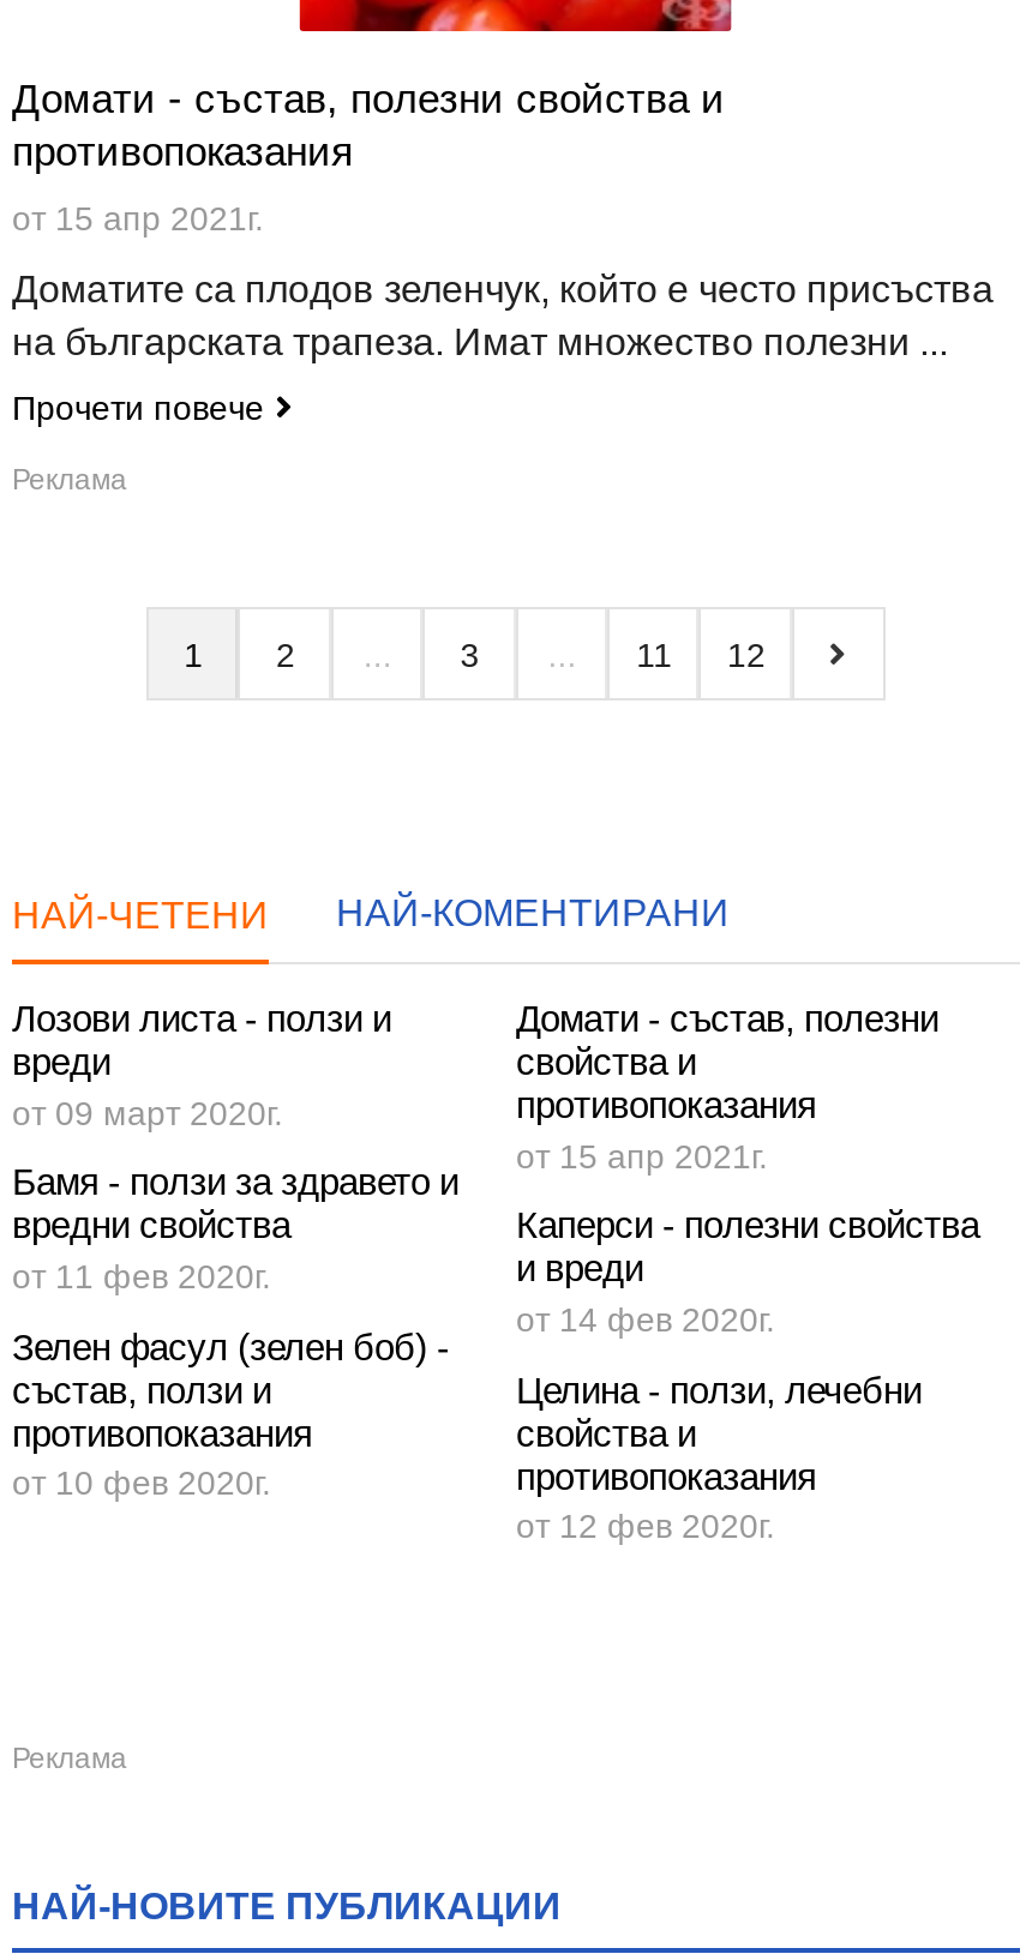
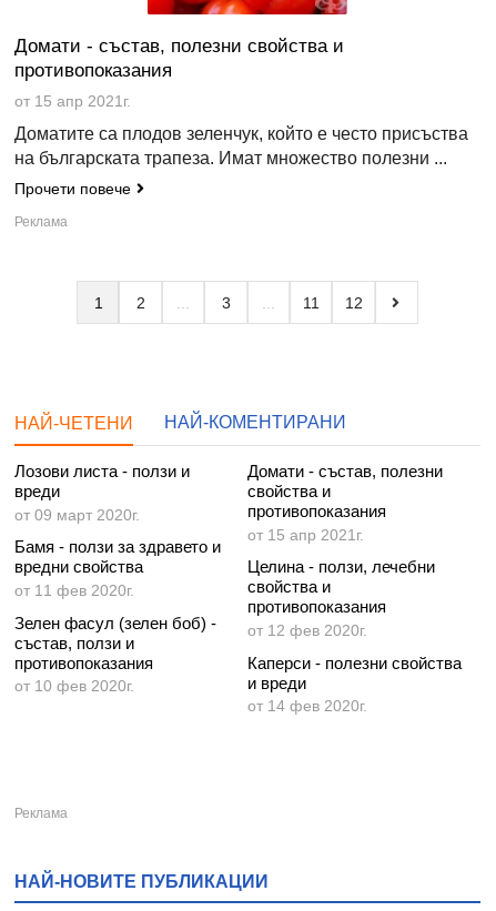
moved down: Каперси - полезни свойства | и вреди | от 14 фев 2020г.

moved up: Целина - ползи, лечебни | свойства и | противопоказания | от 12 фев 2020г.
